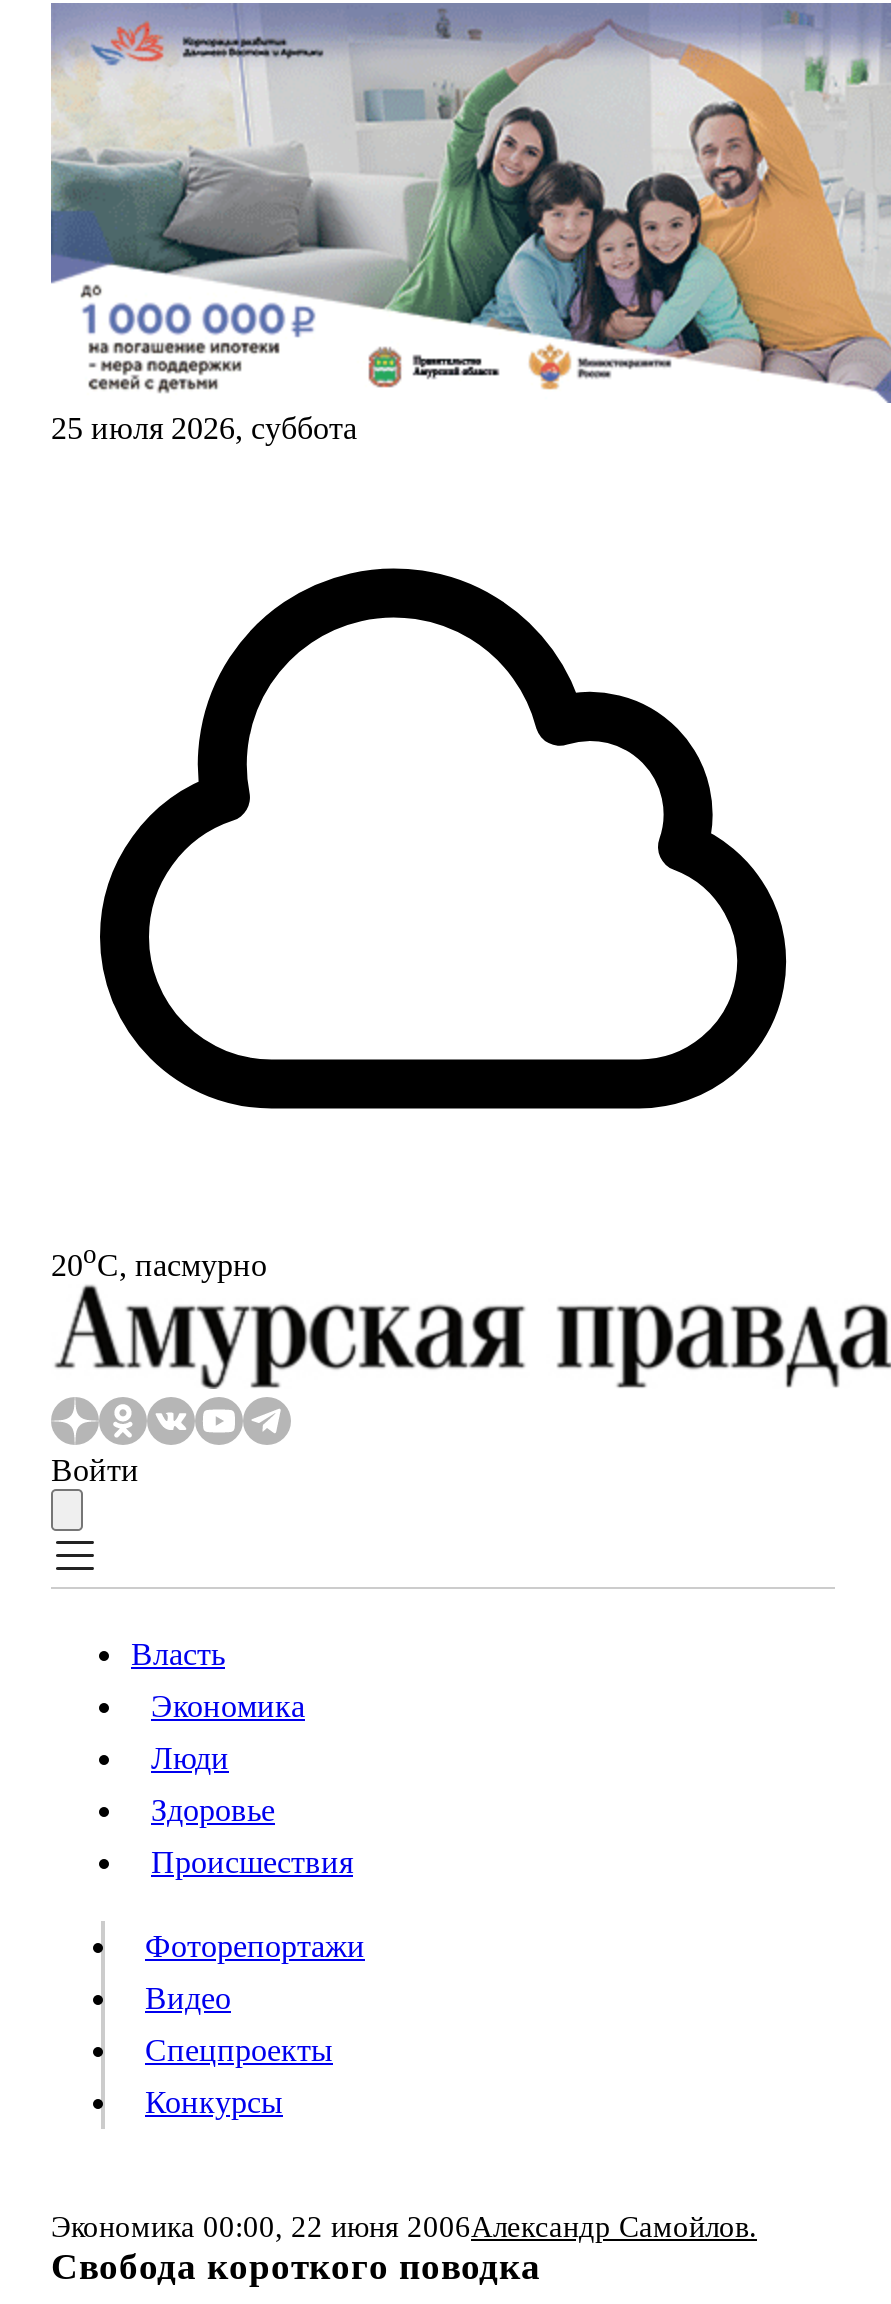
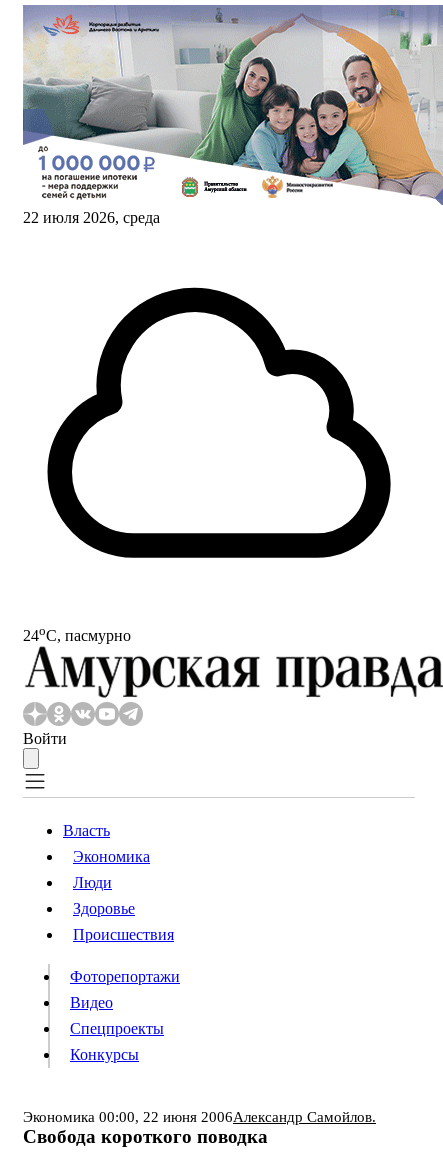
- 25 июля 2026, суббота
+ 22 июля 2026, среда

- 20oС, пасмурно
+ 24oС, пасмурно
